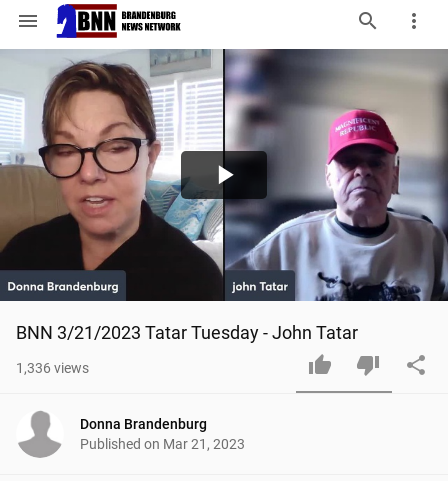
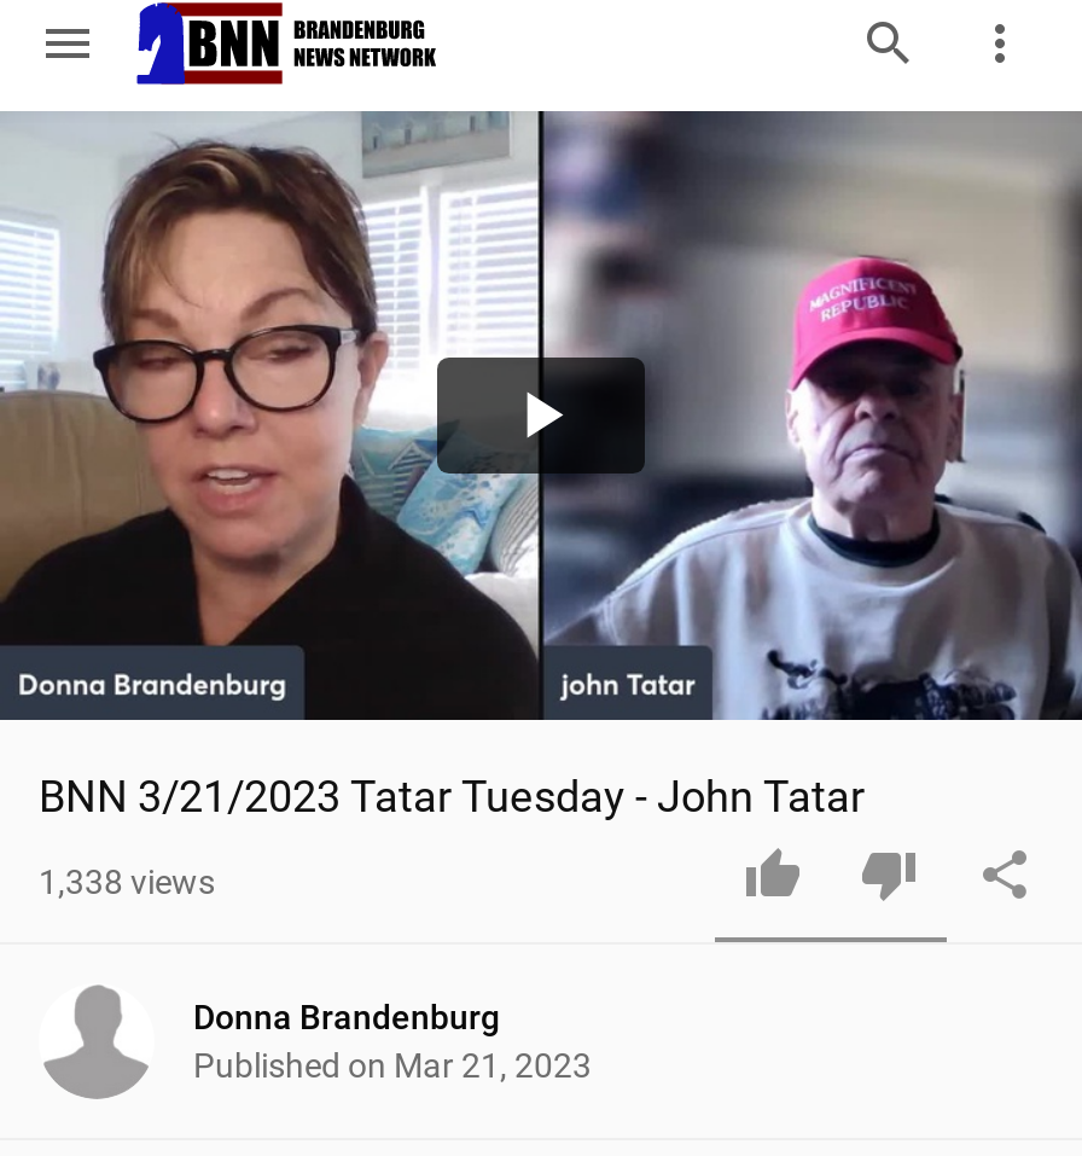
- 1,336 views
+ 1,338 views
